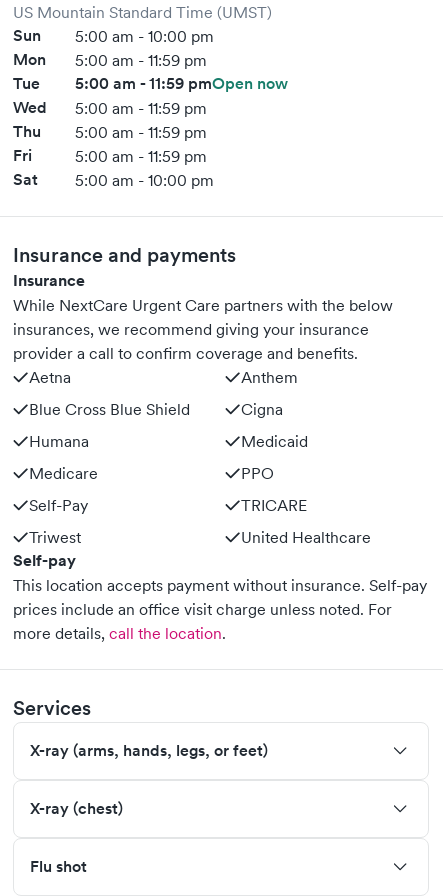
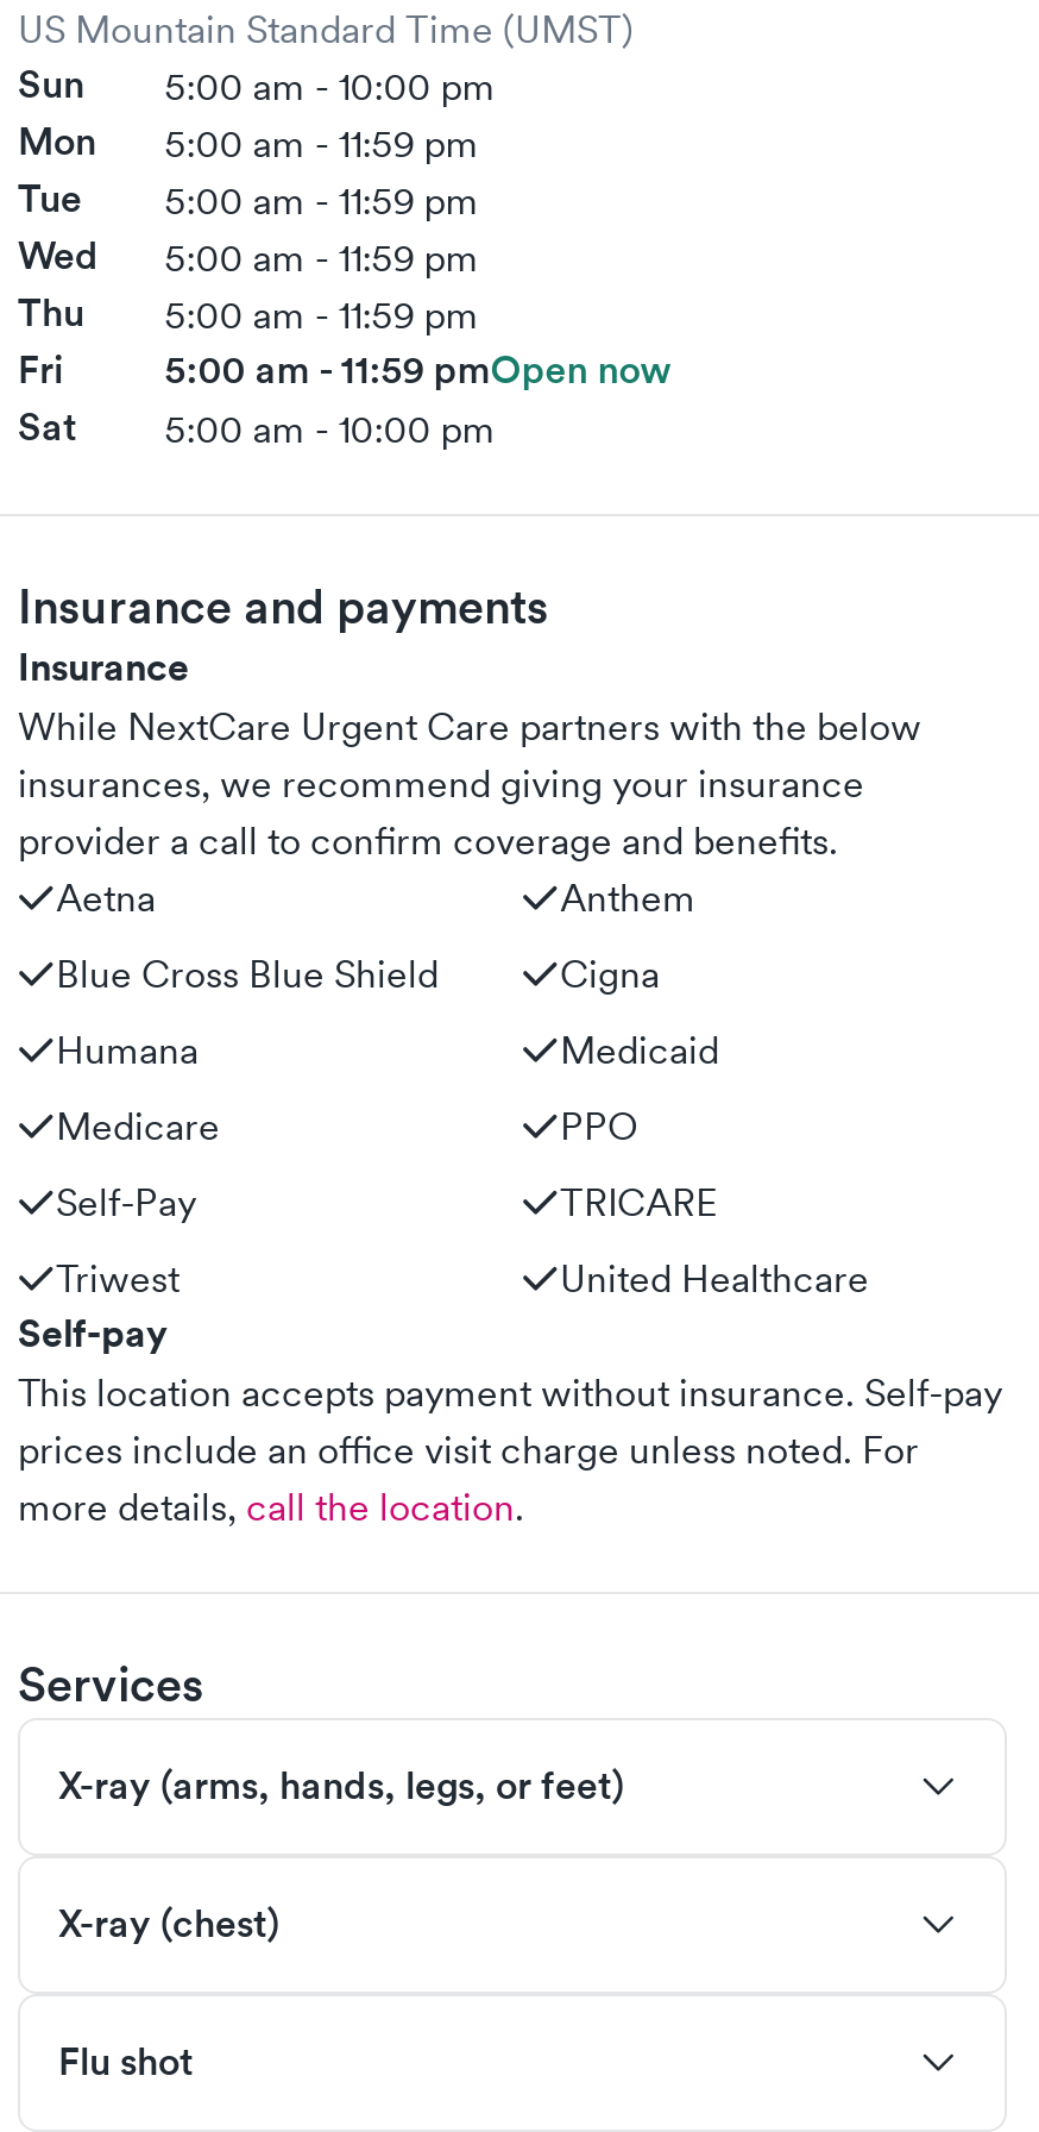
- Tue 5:00 am - 11:59 pmOpen now
+ Tue 5:00 am - 11:59 pm

- 5:00 am - 11:59 pm
+ 5:00 am - 11:59 pmOpen now
